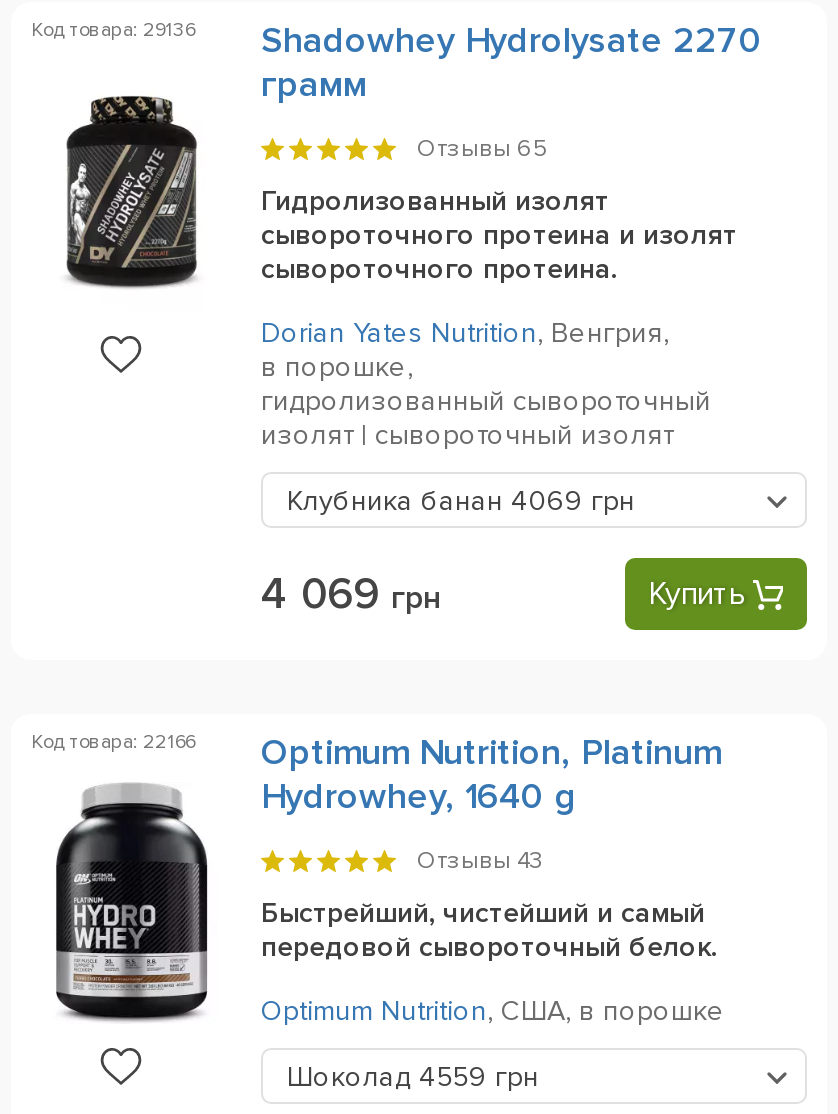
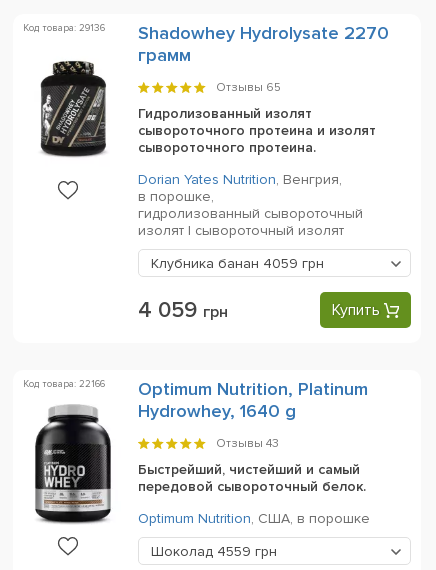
- Клубника банан 4069 грн
+ Клубника банан 4059 грн

- 4 069 грн
+ 4 059 грн
